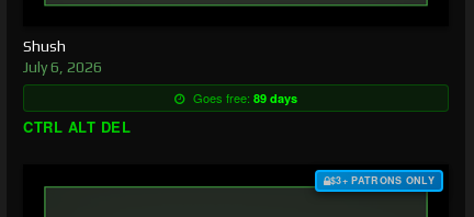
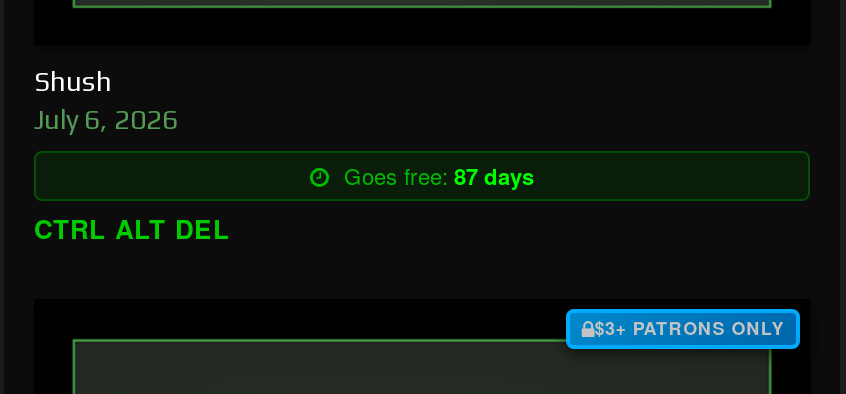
- Goes free: 89 days
+ Goes free: 87 days
